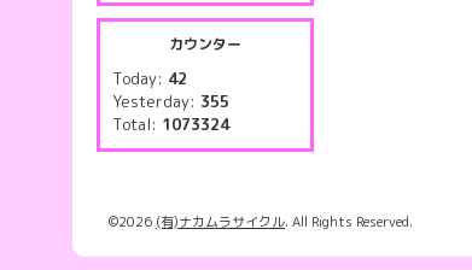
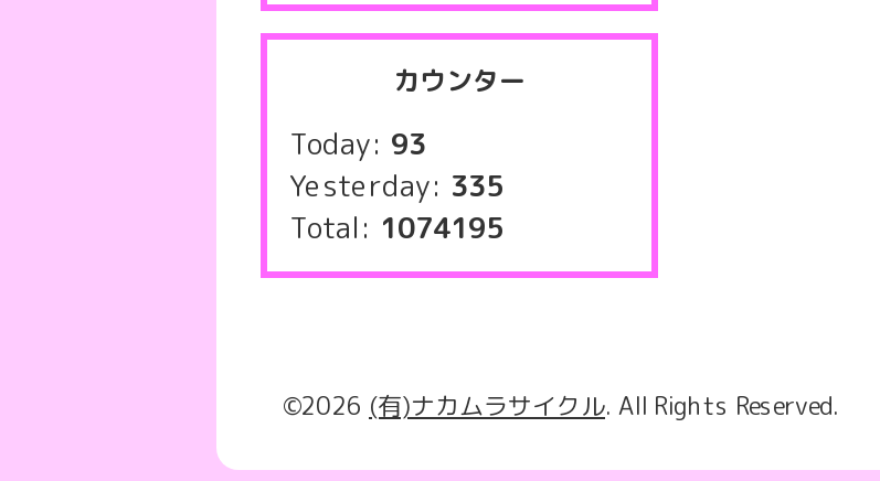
- Today: 42
+ Today: 93

- Yesterday: 355
+ Yesterday: 335

- Total: 1073324
+ Total: 1074195
